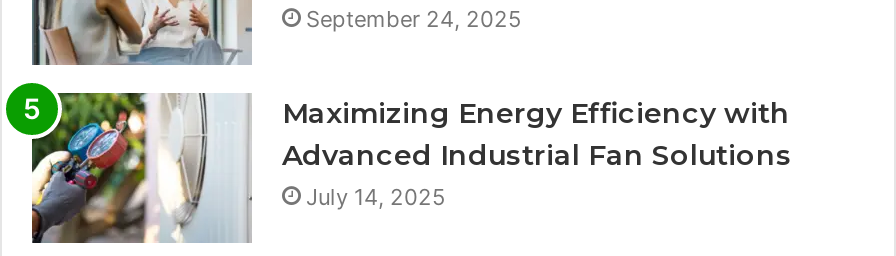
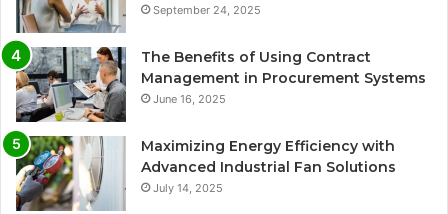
+ [image]
+ The Benefits of Using Contract
+ Management in Procurement Systems
+ June 16, 2025
